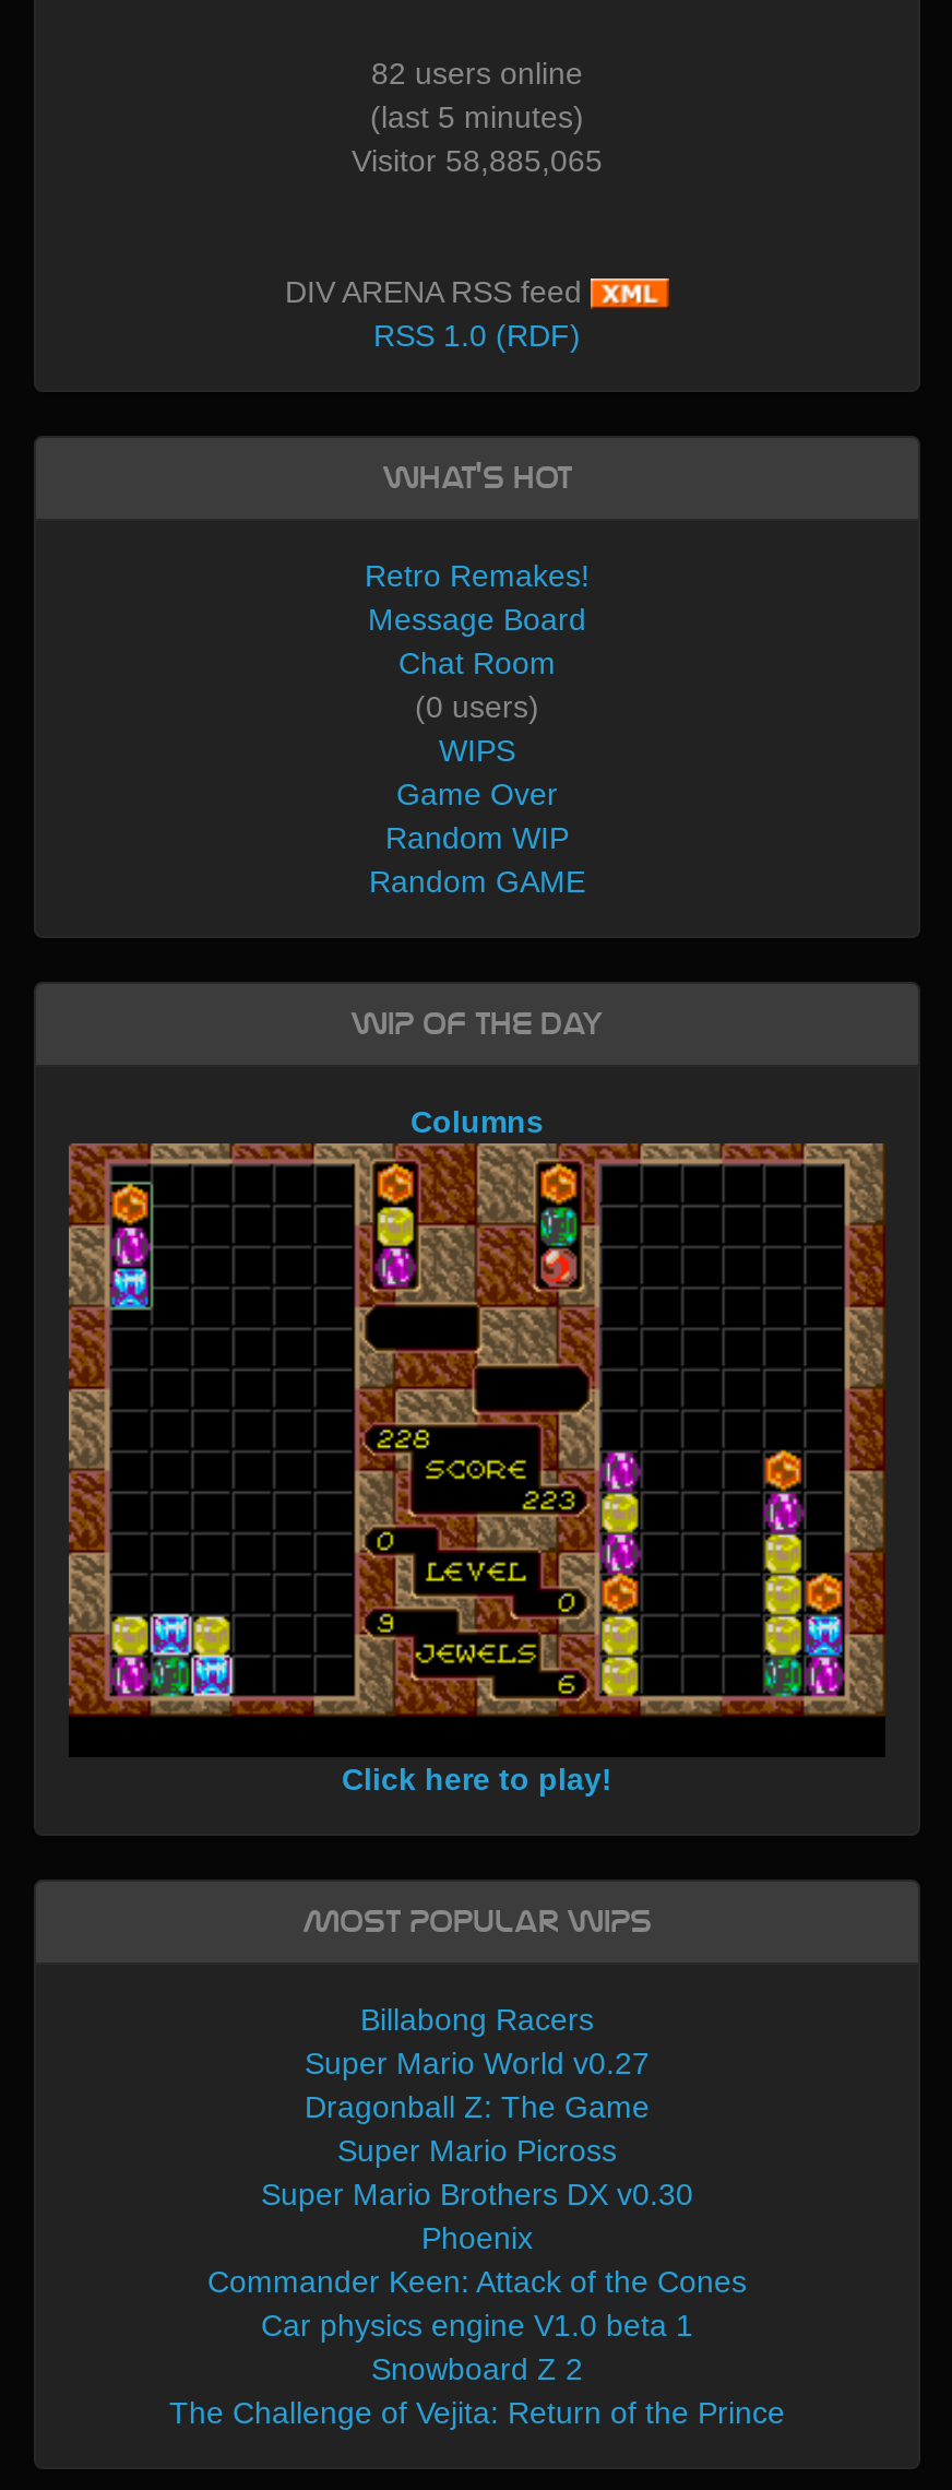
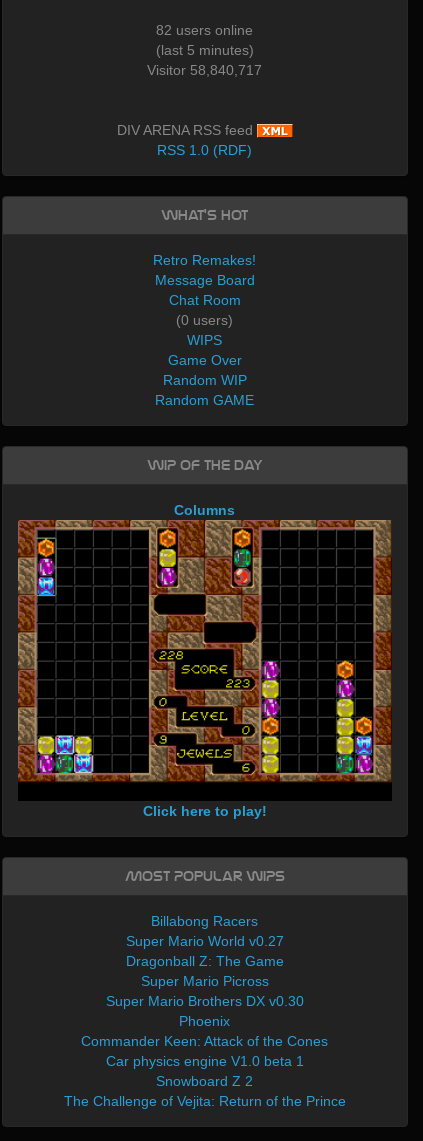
- Visitor 58,885,065
+ Visitor 58,840,717
